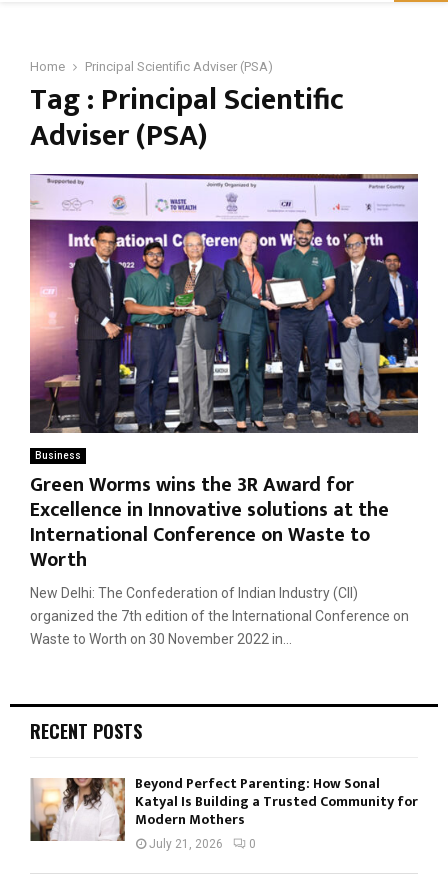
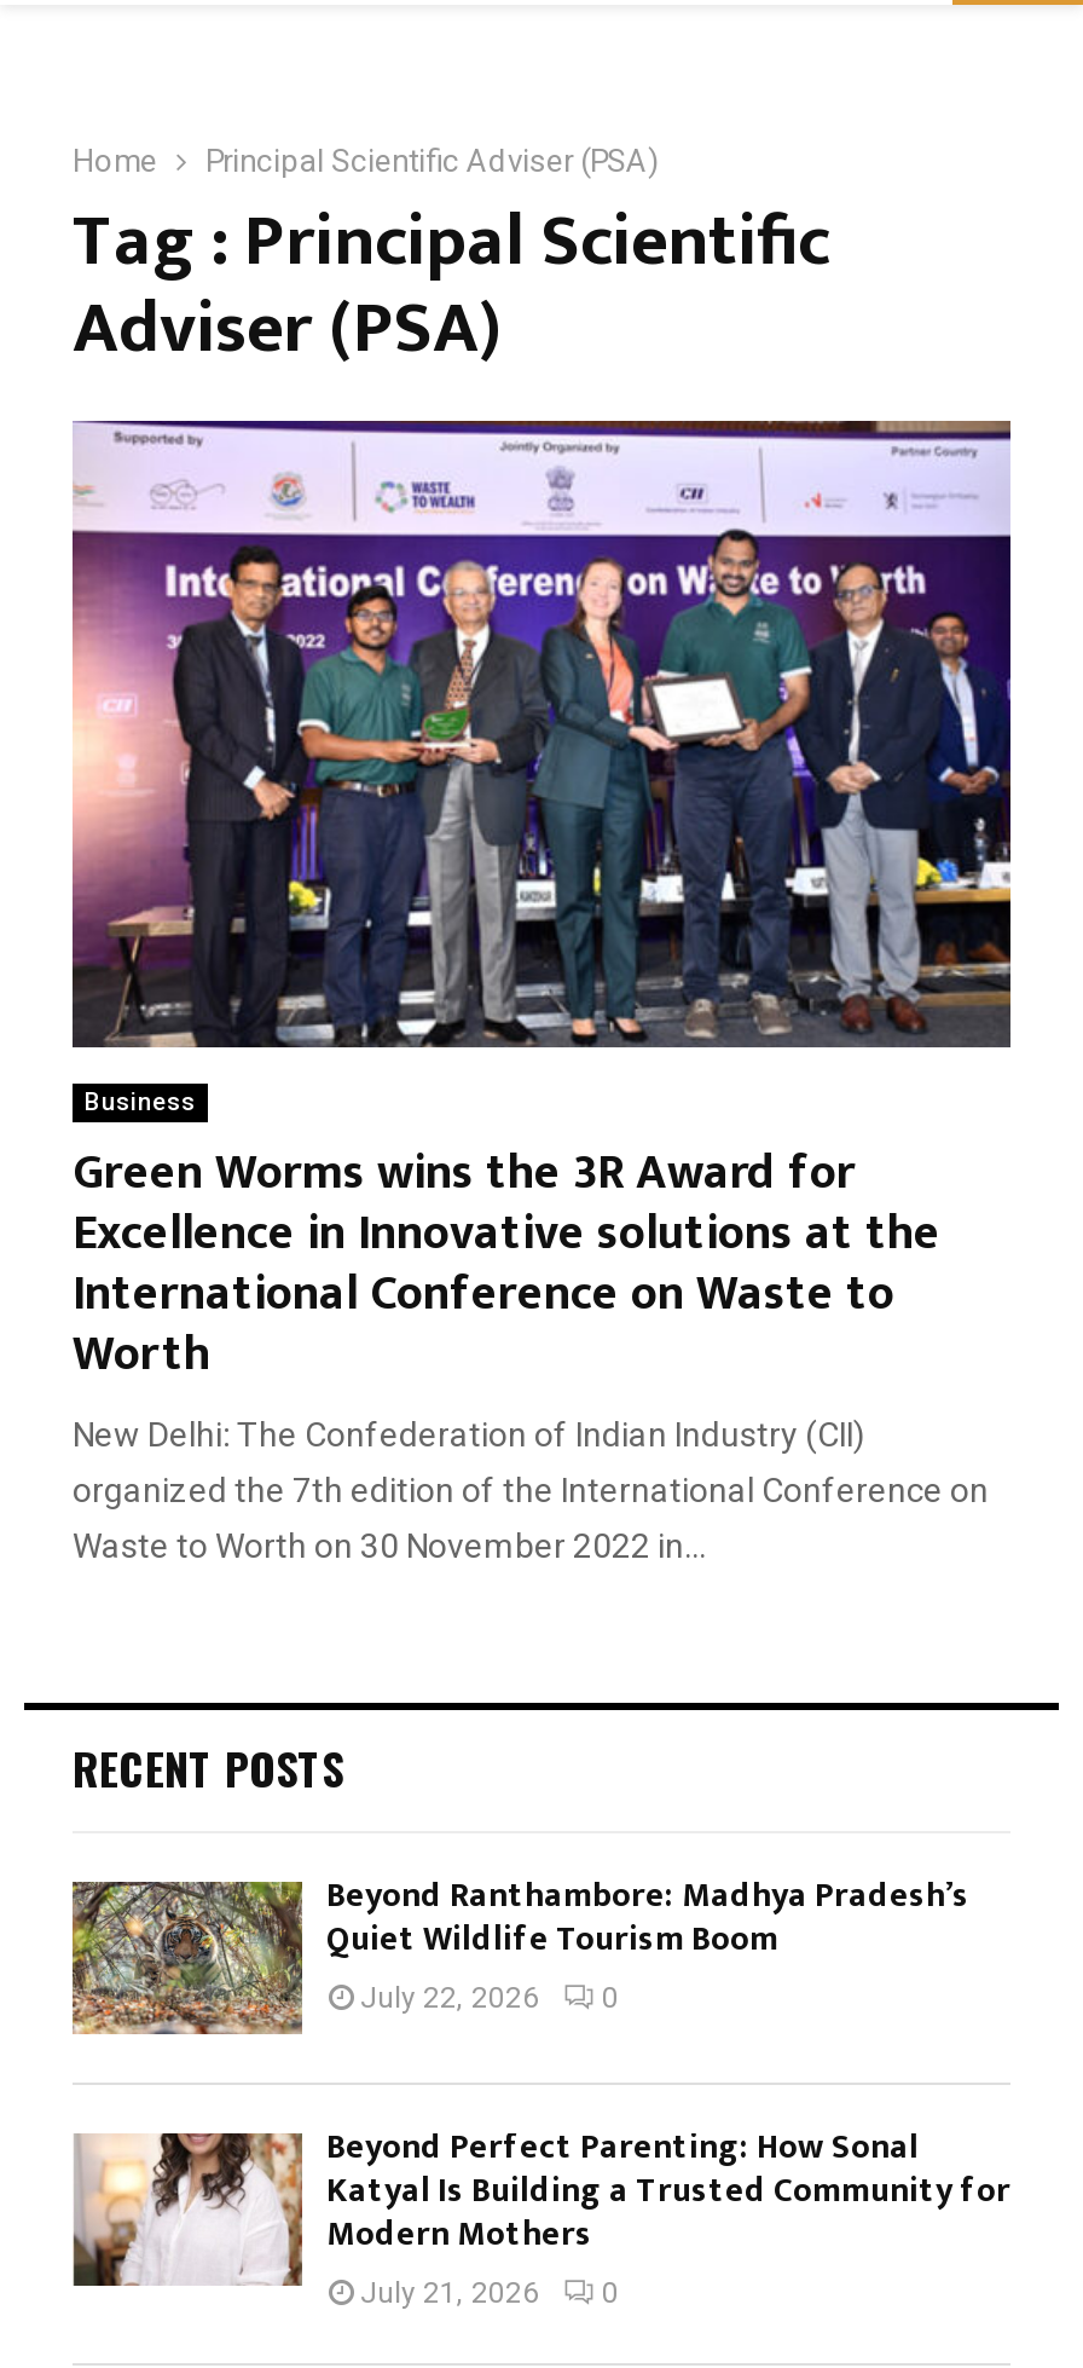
+ [image]
+ Beyond Ranthambore: Madhya Pradesh’s
+ Quiet Wildlife Tourism Boom
+ July 22, 2026
+ 0
